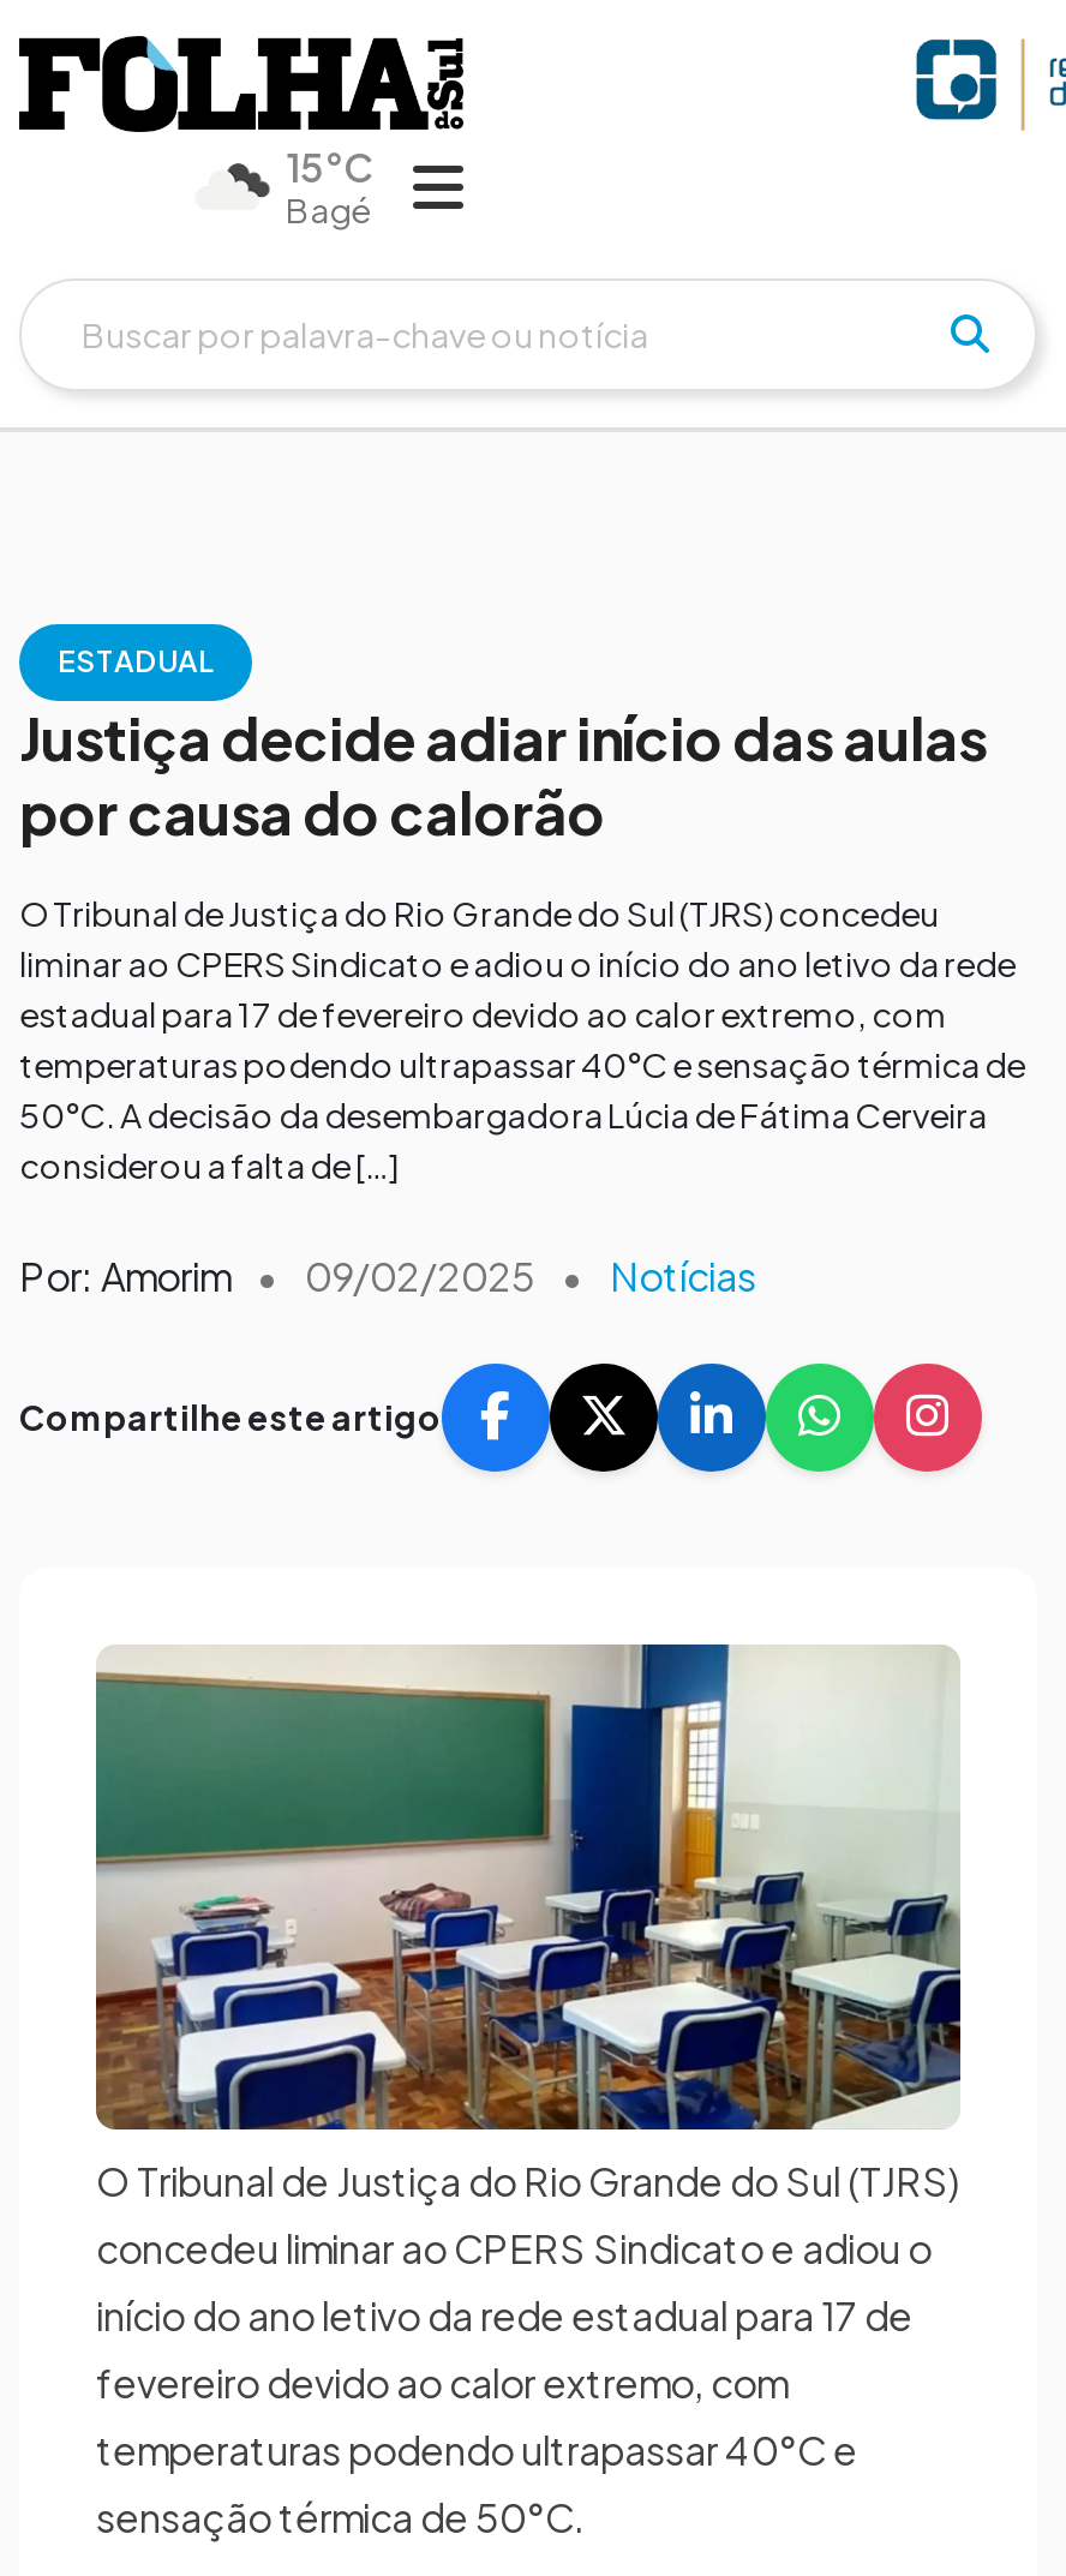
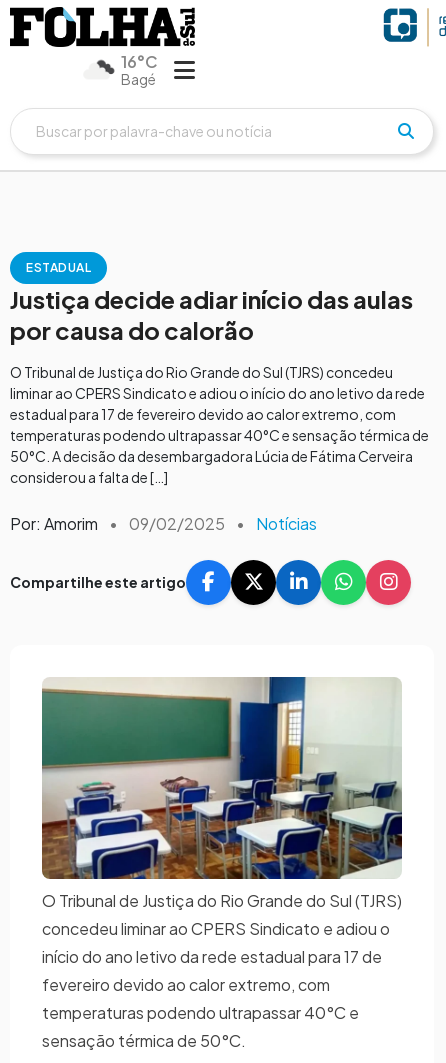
- 15°C
+ 16°C
